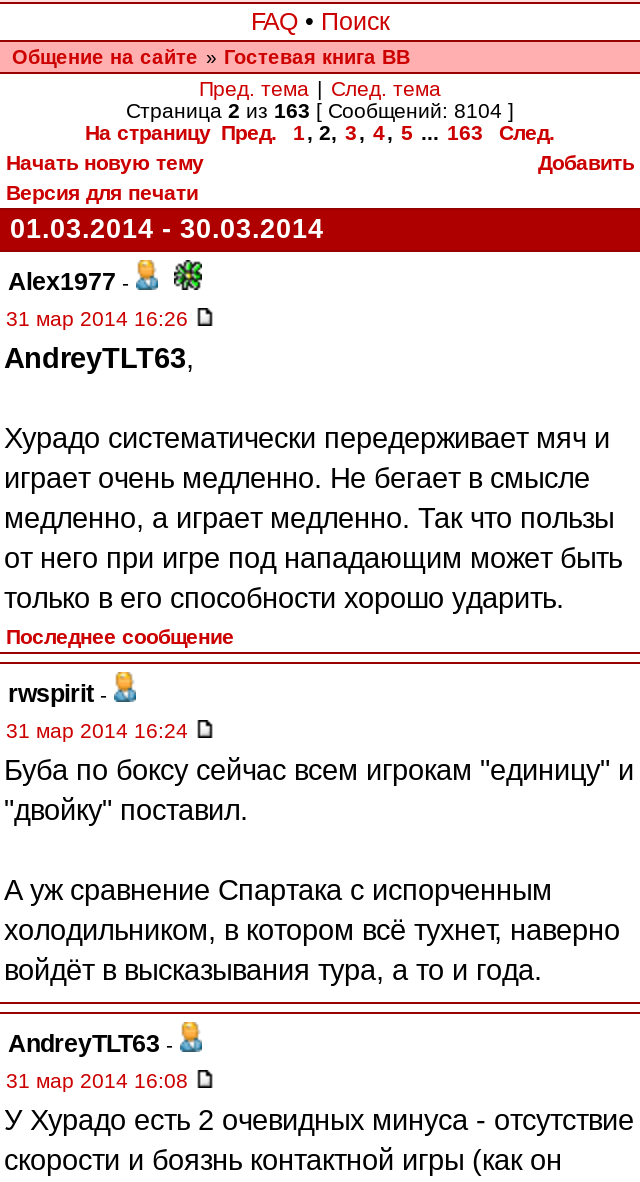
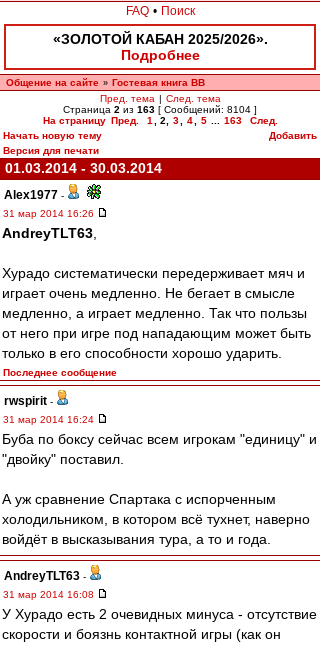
+ «ЗОЛОТОЙ КАБАН 2025/2026».
+ Подробнее
